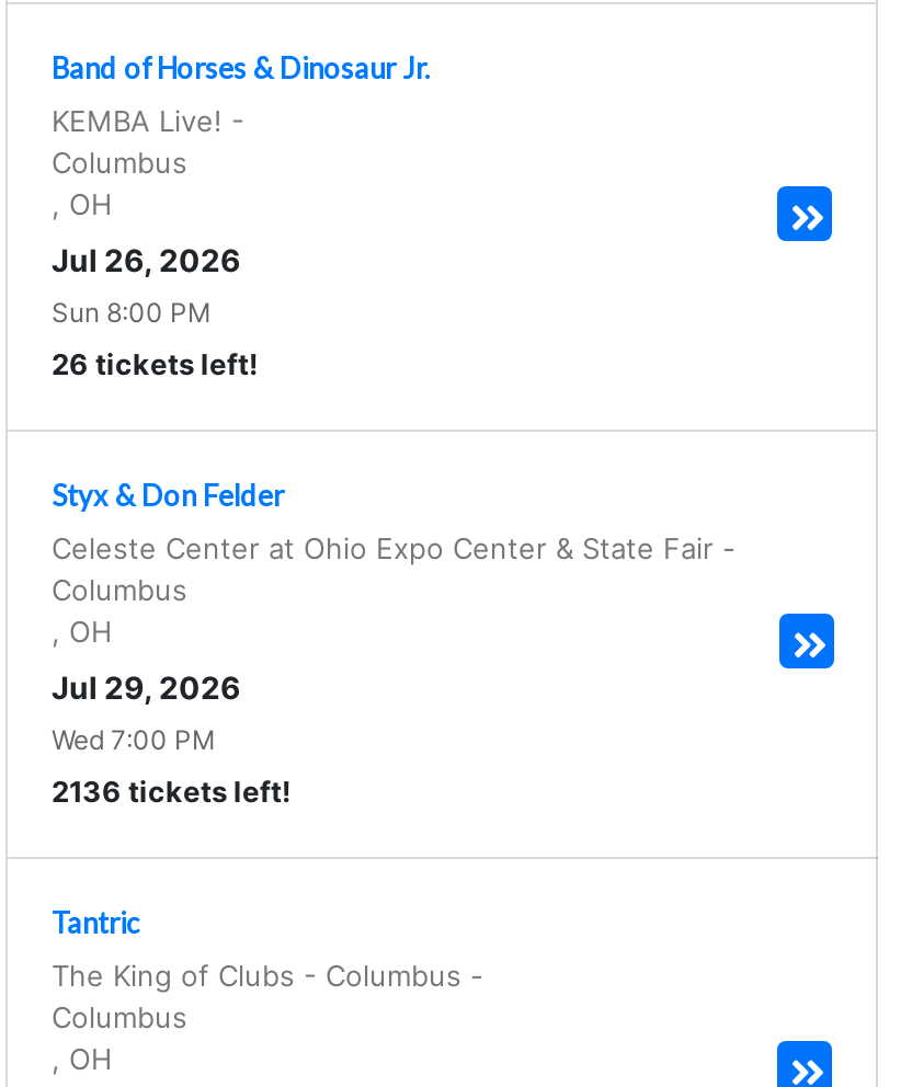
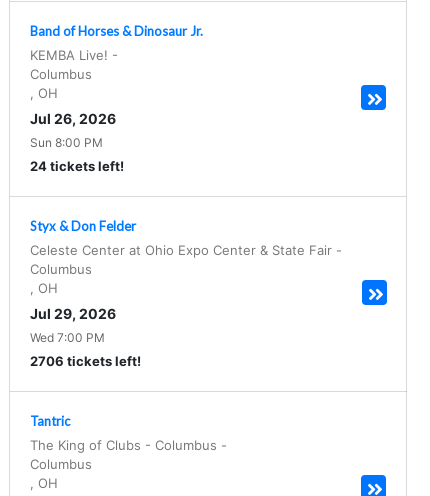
- 26 tickets left!
+ 24 tickets left!

- 2136 tickets left!
+ 2706 tickets left!
